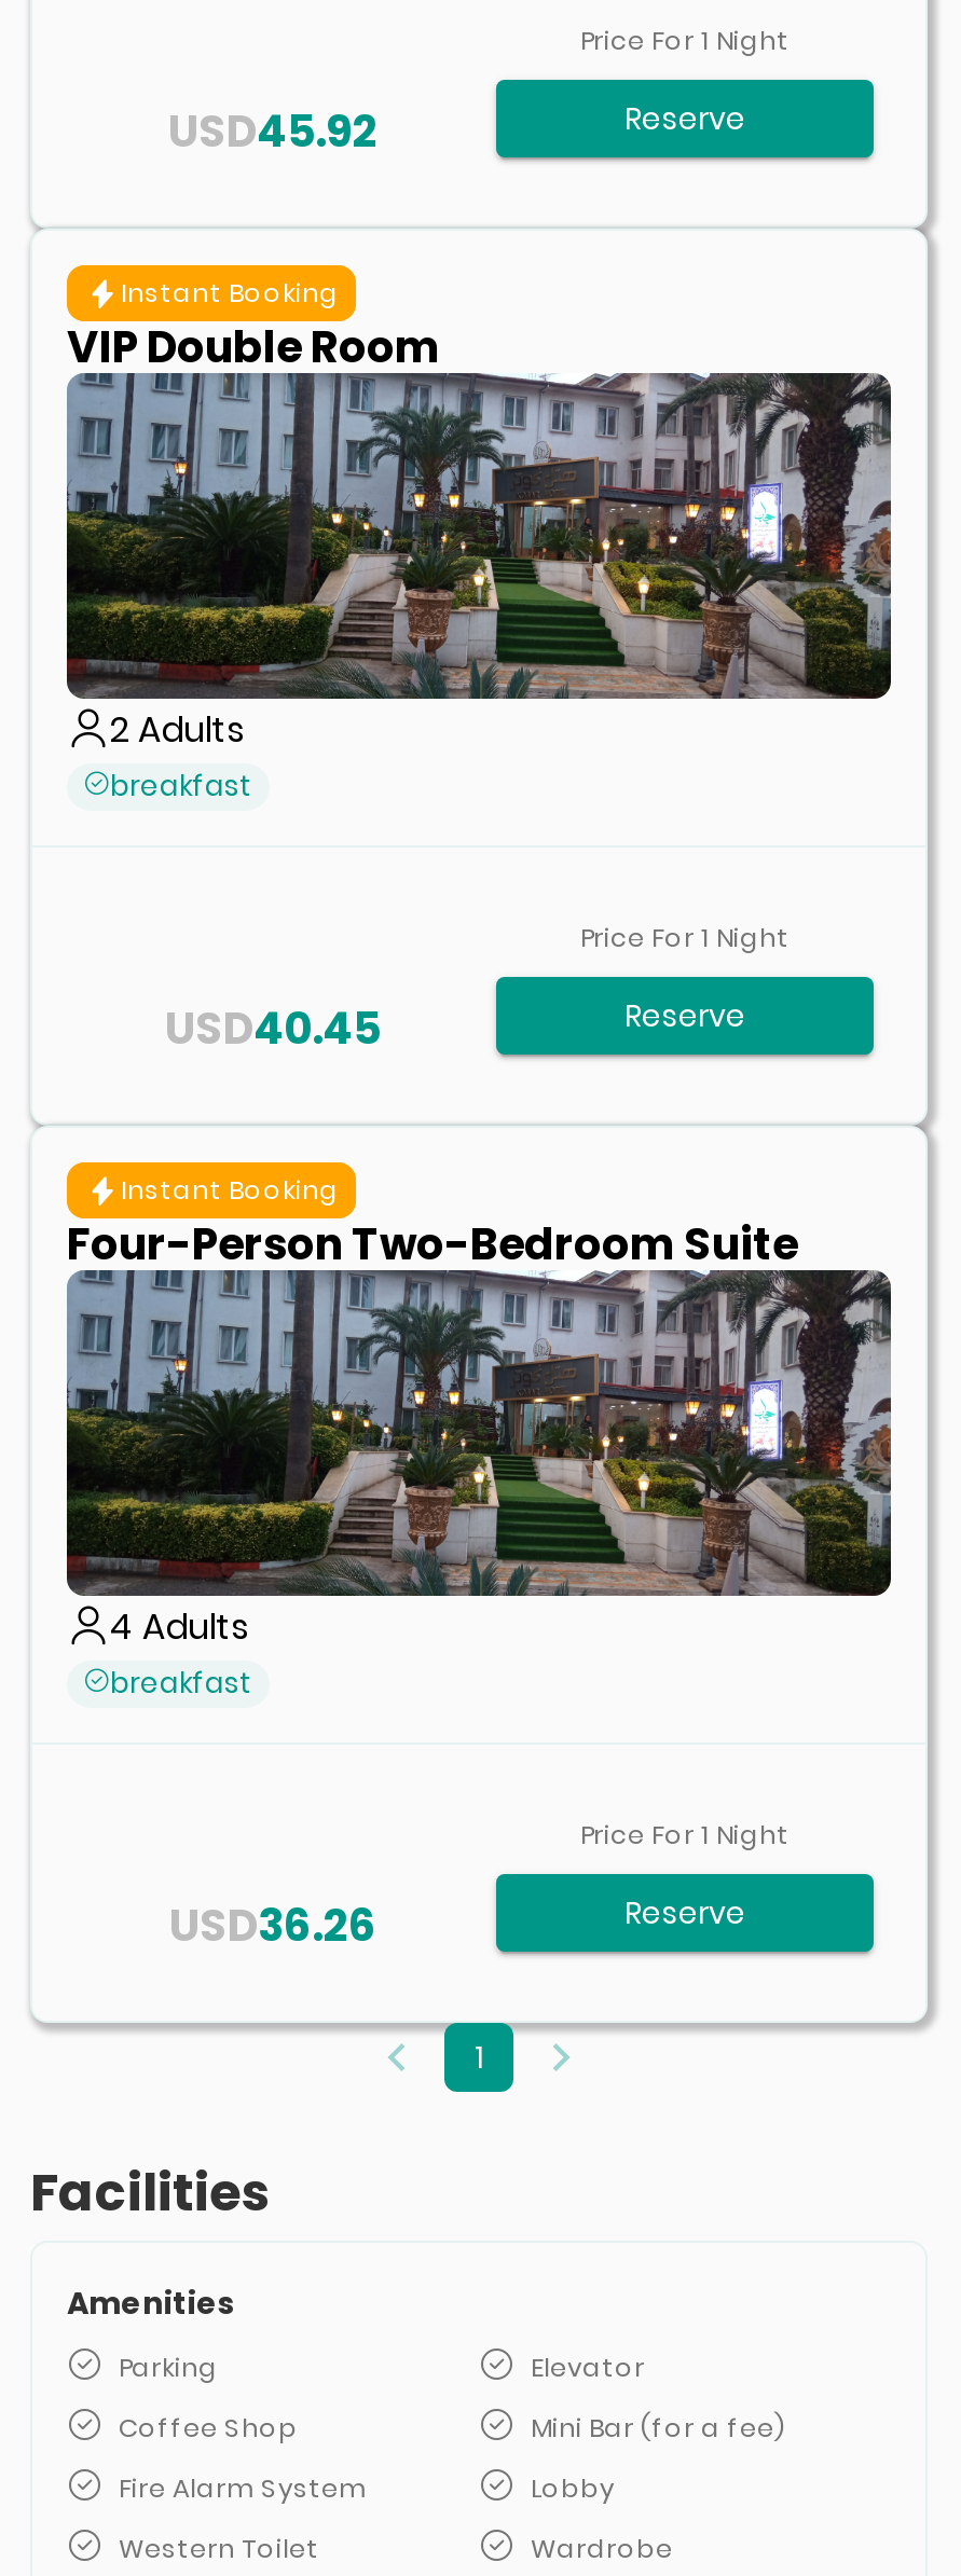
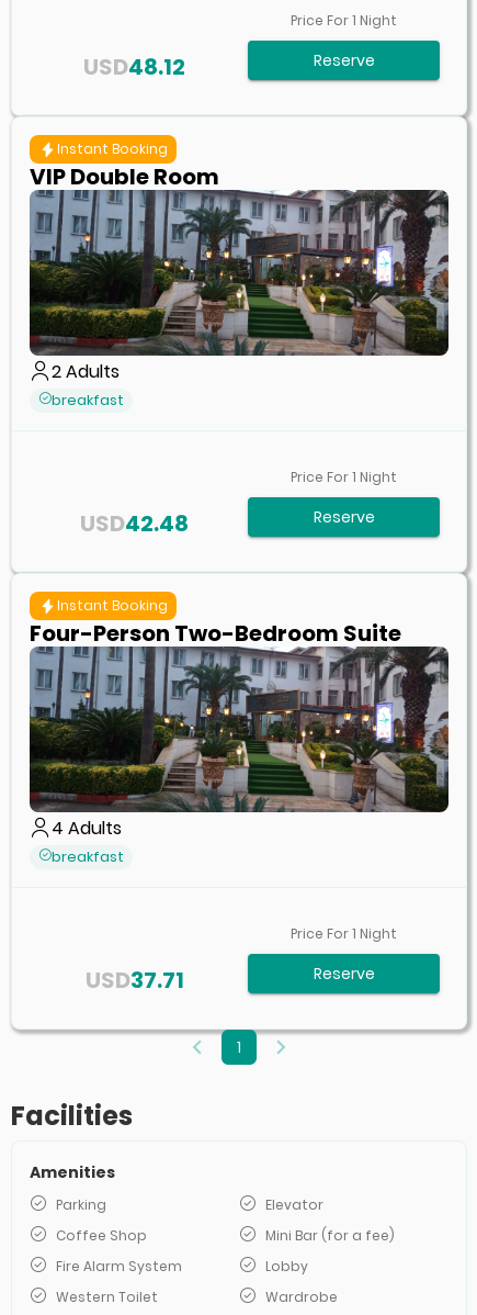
- USD 45.92
+ USD 48.12

- USD 40.45
+ USD 42.48

- USD 36.26
+ USD 37.71
